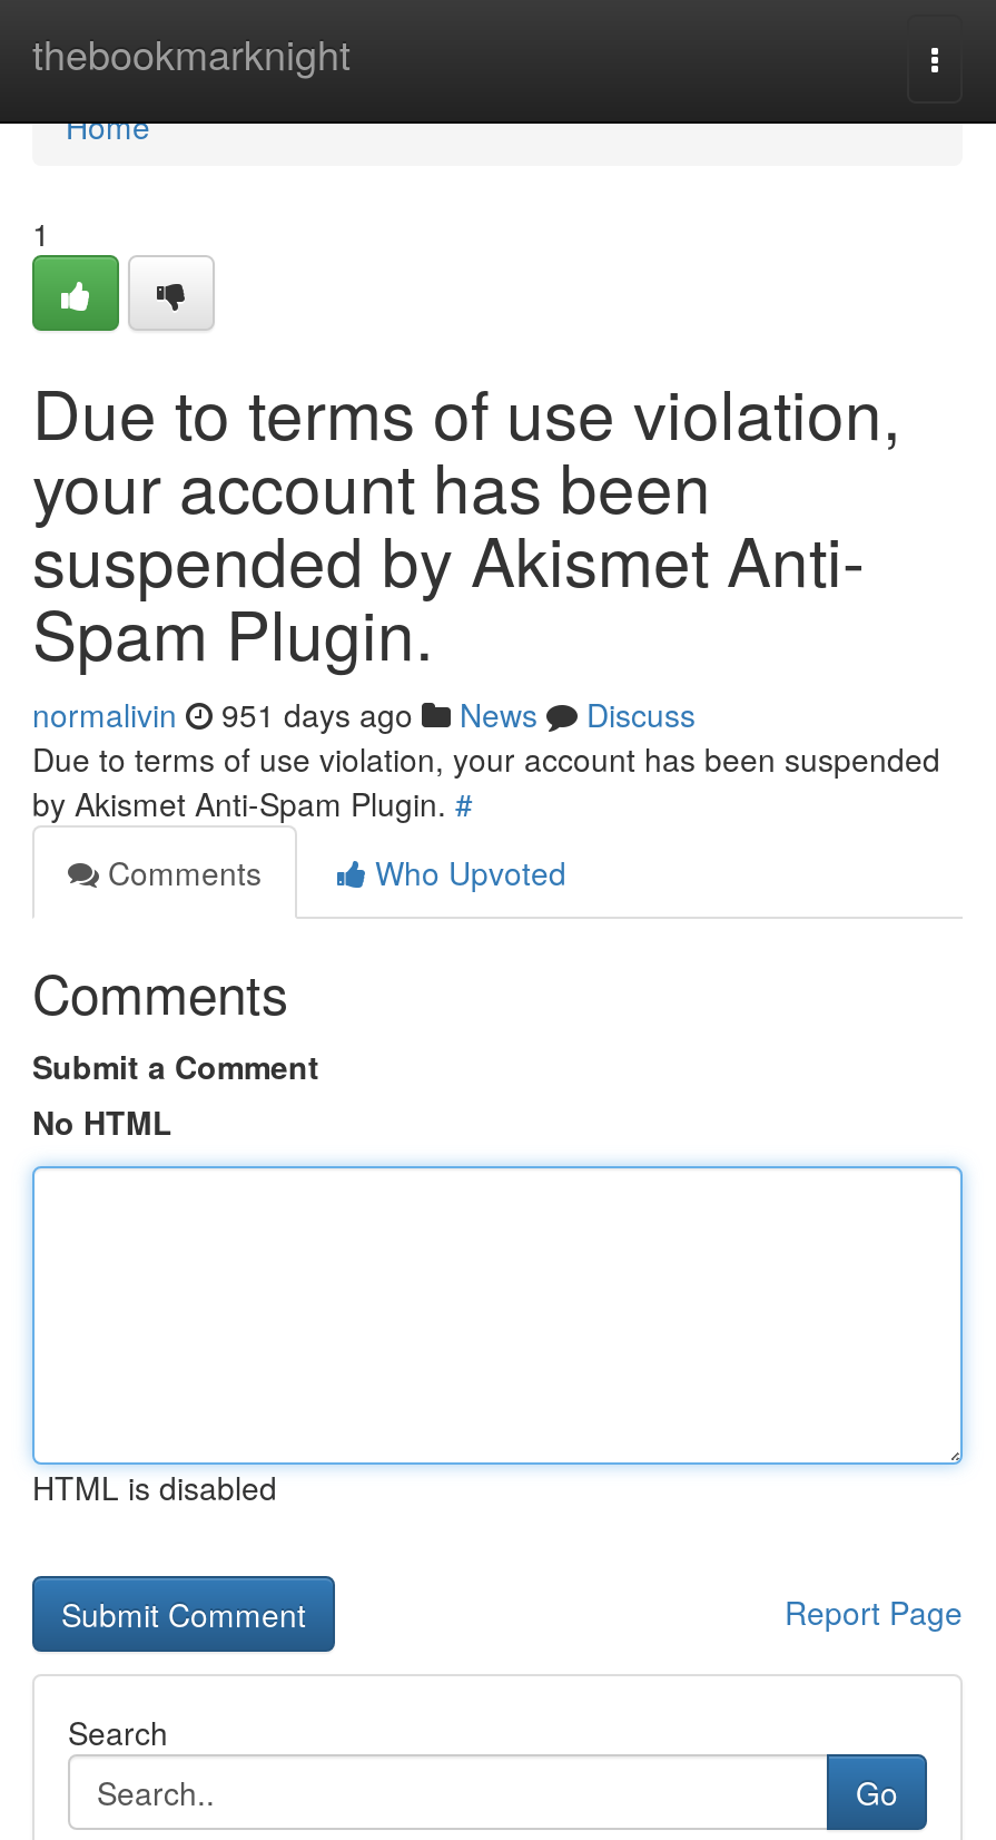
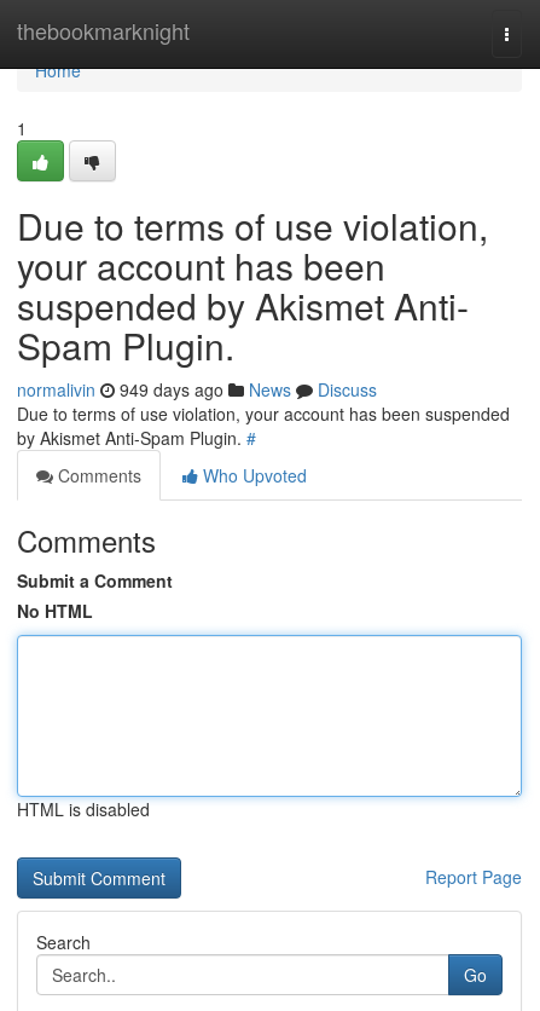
- normalivin 951 days ago News Discuss
+ normalivin 949 days ago News Discuss
